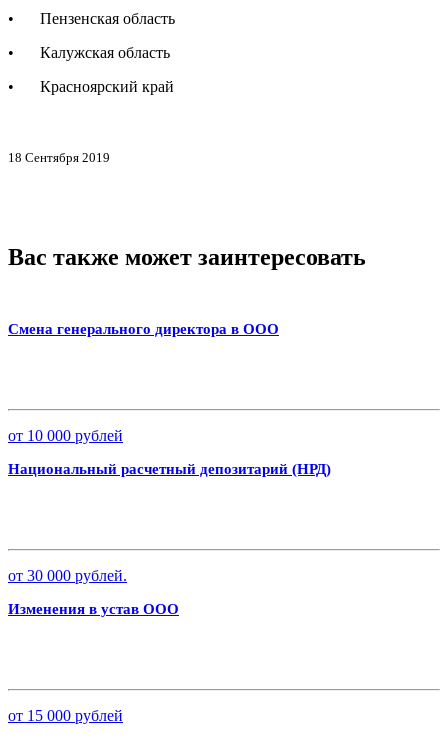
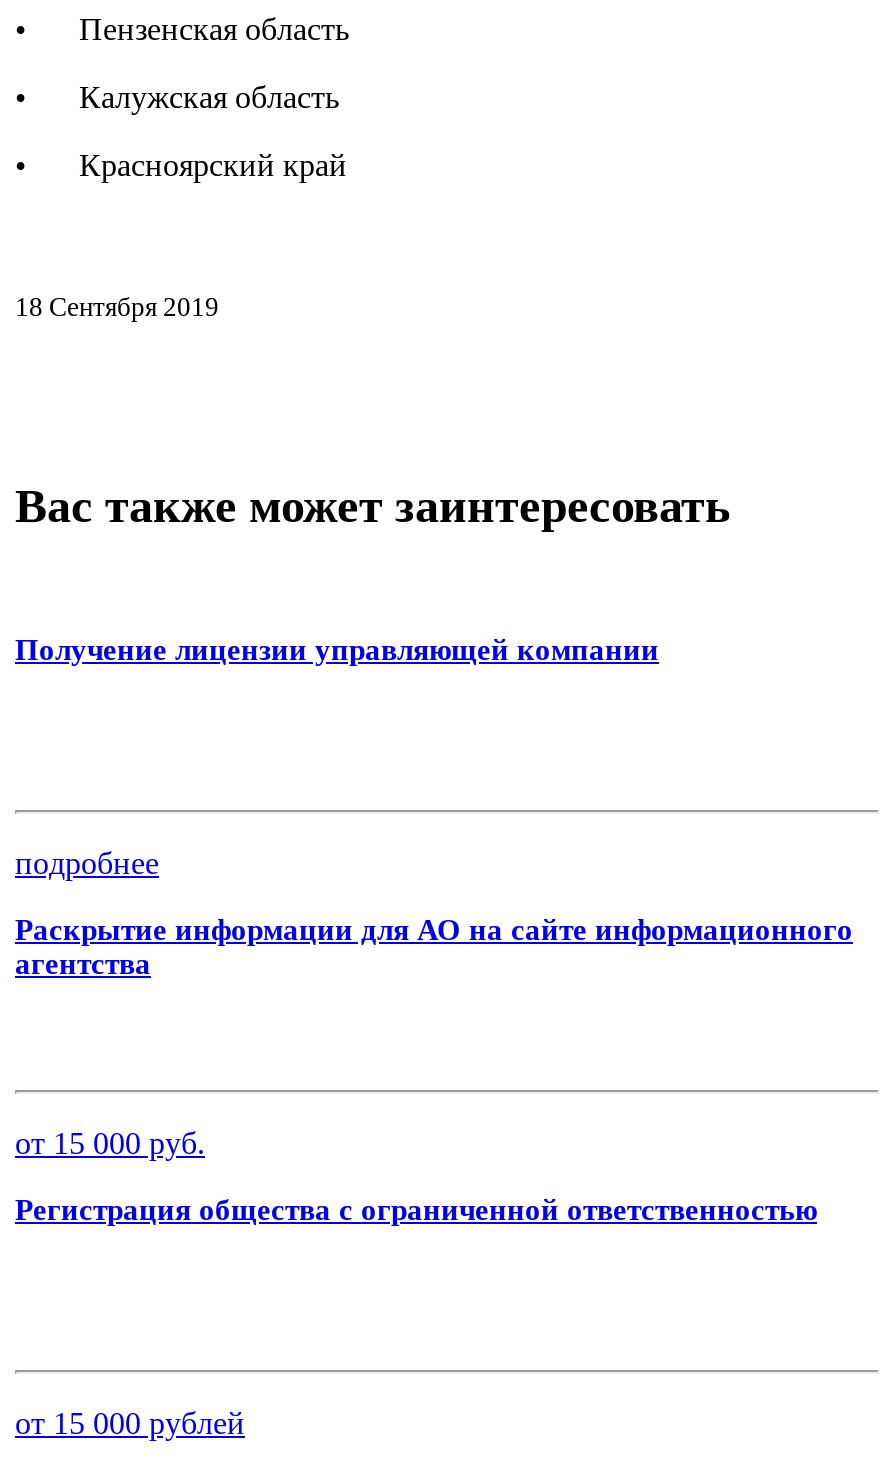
- Смена генерального директора в ООО
+ Получение лицензии управляющей компании

- от 10 000 рублей
+ подробнее

- Национальный расчетный депозитарий (НРД)
+ Раскрытие информации для АО на сайте информационного
+ агентства

- от 30 000 рублей.
+ от 15 000 руб.

- Изменения в устав ООО
+ Регистрация общества с ограниченной ответственностью
